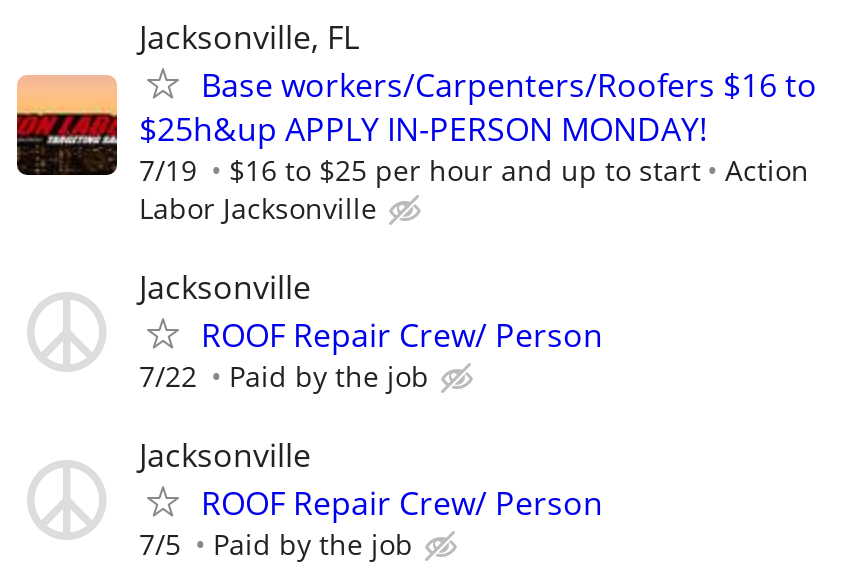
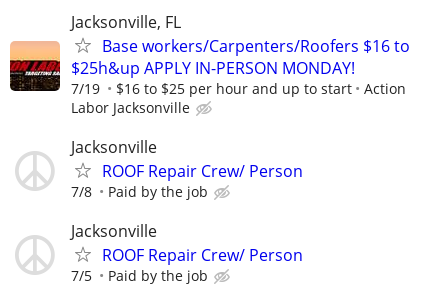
- 7/22 Paid by the job
+ 7/8 Paid by the job
